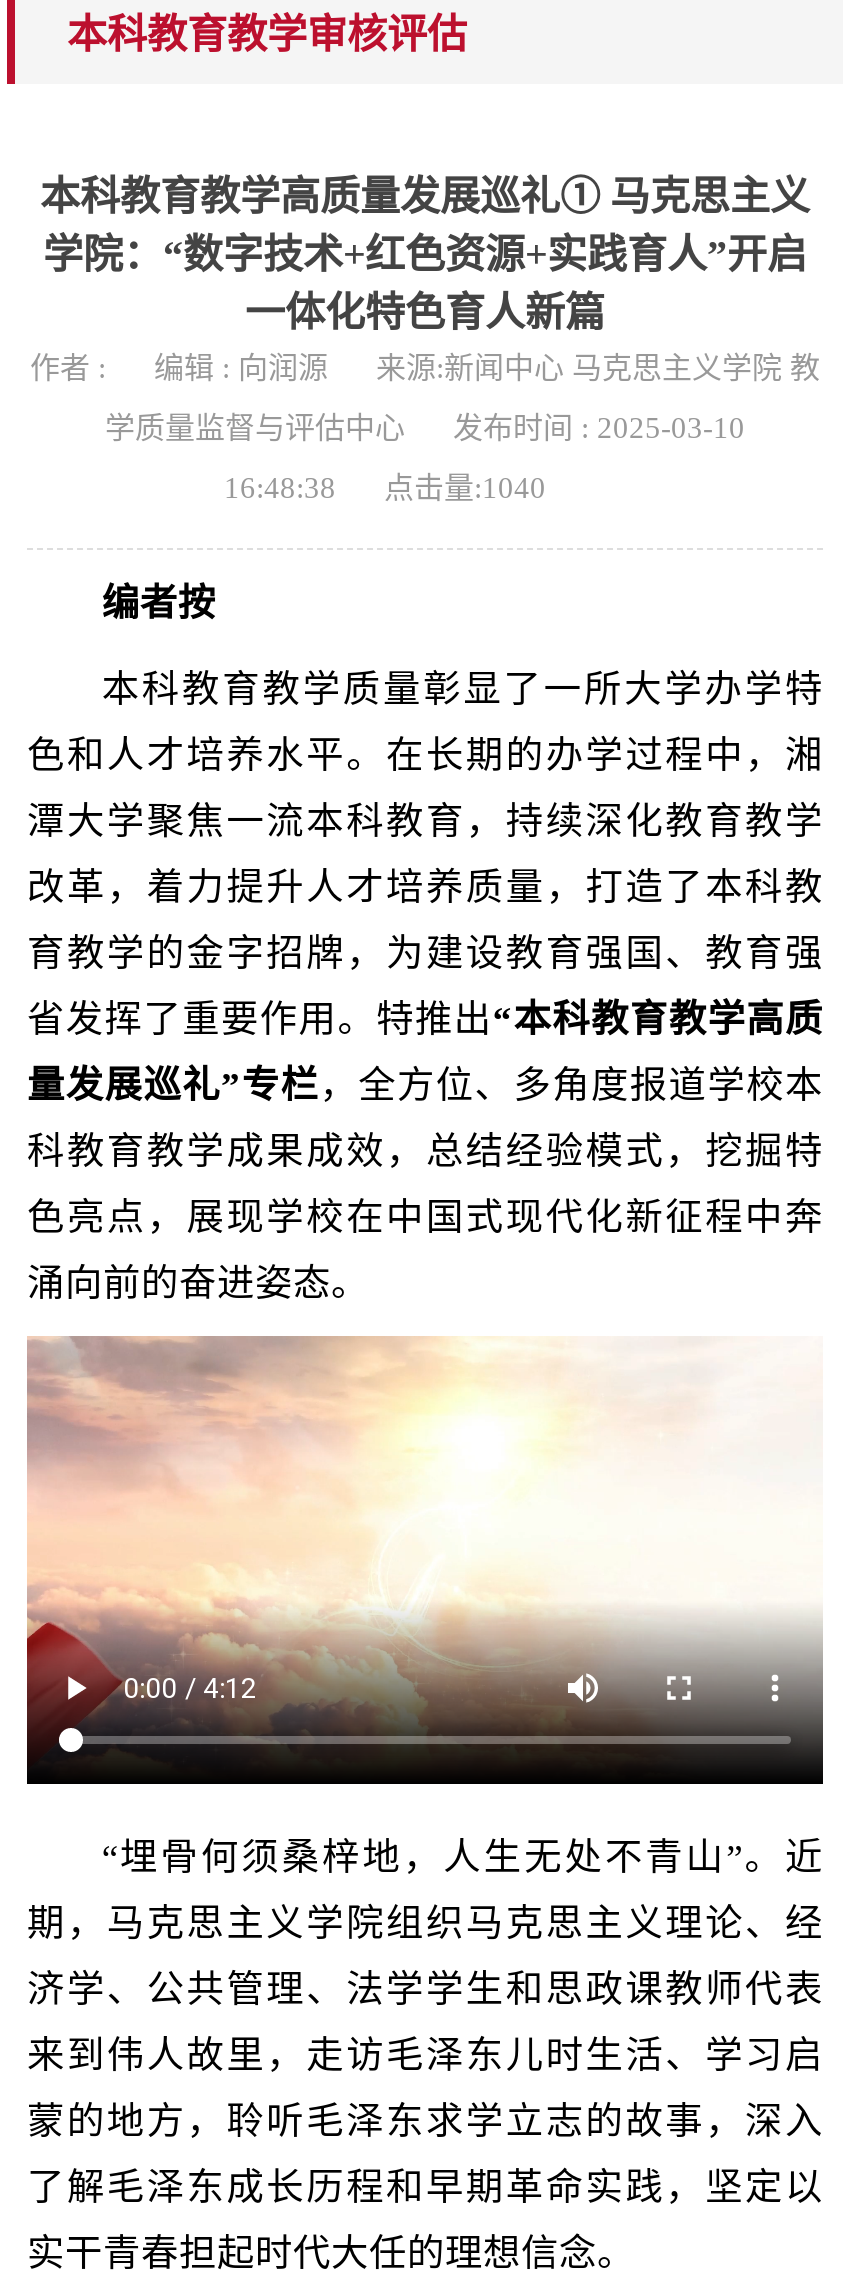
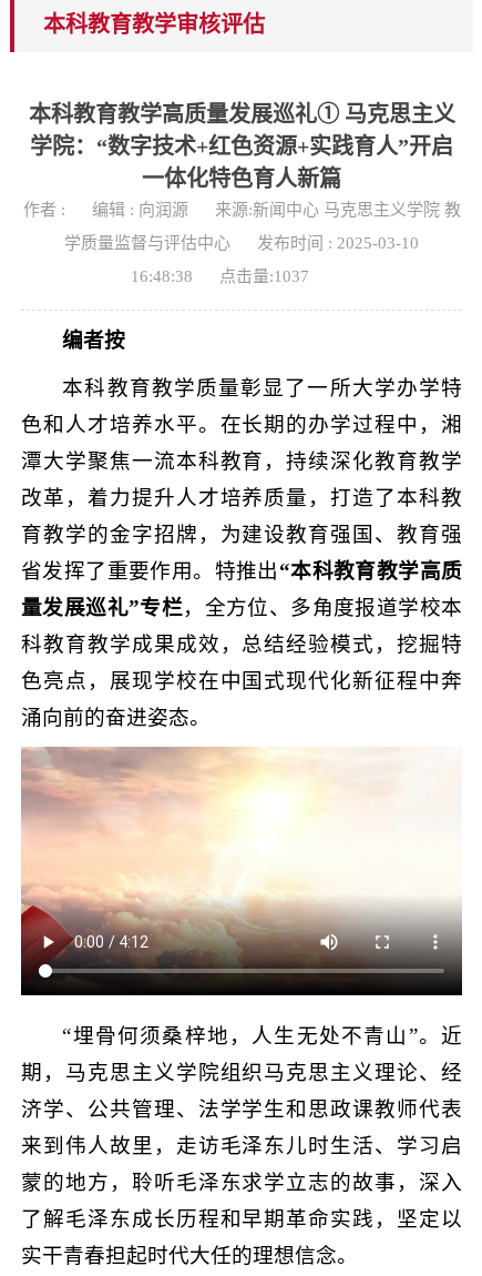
- 16:48:38 点击量:1040
+ 16:48:38 点击量:1037
